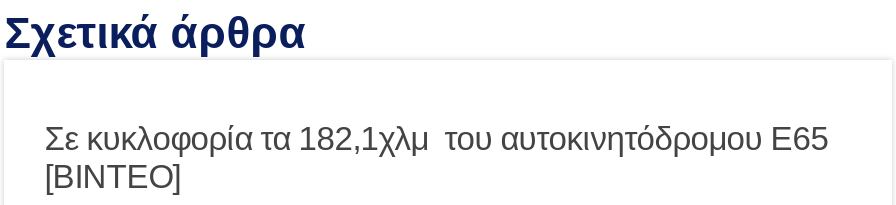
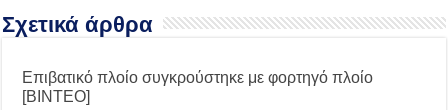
- Σε κυκλοφορία τα 182,1χλμ του αυτοκινητόδρομου Ε65
+ Eπιβατικό πλοίο συγκρούστηκε με φορτηγό πλοίο
